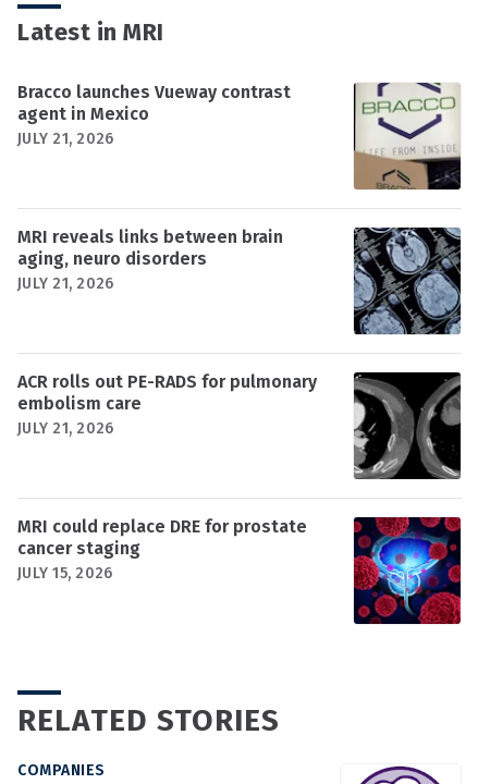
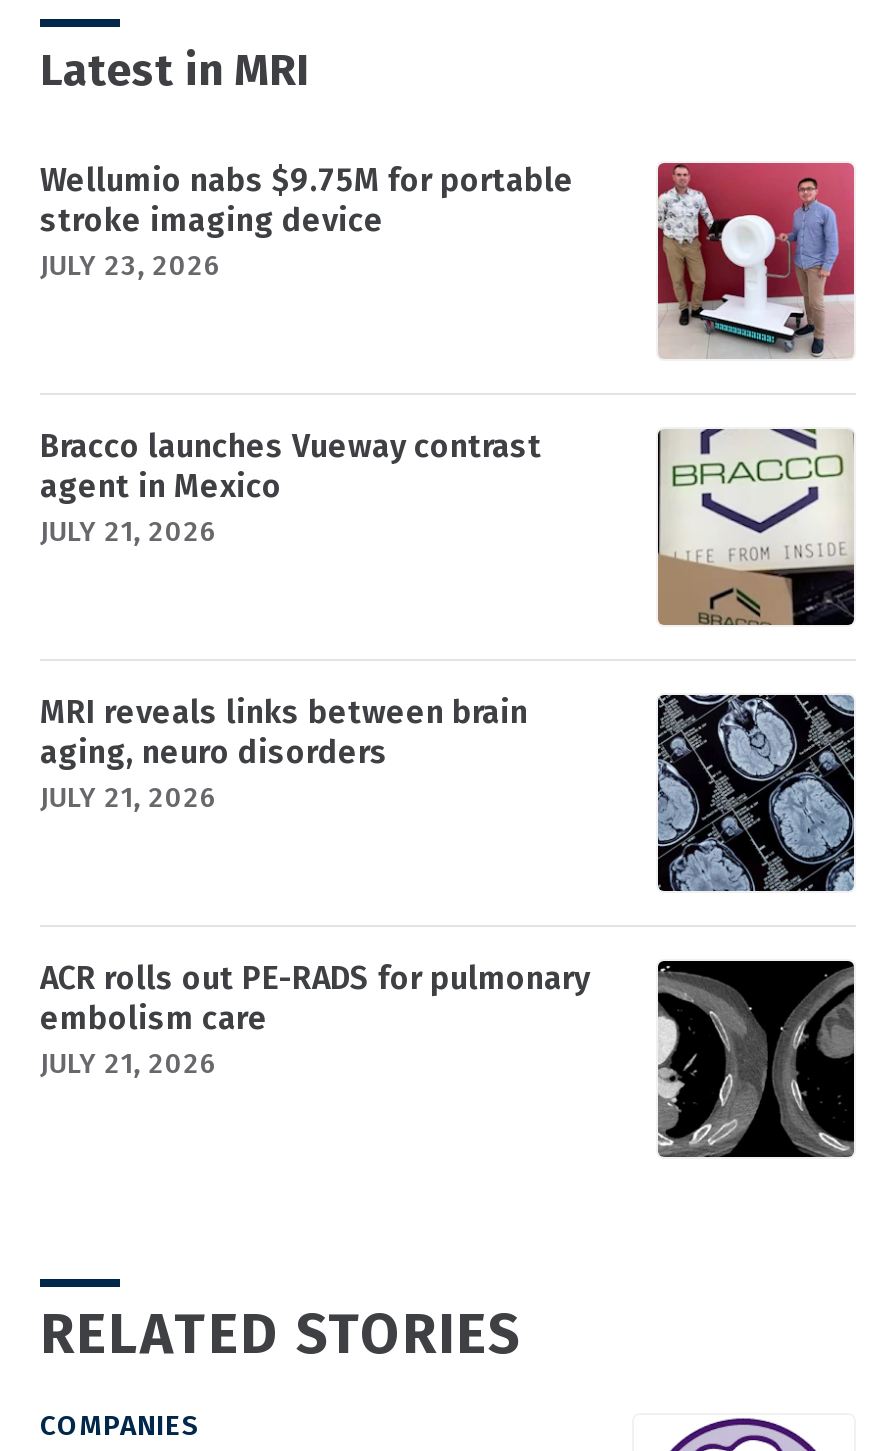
+ Wellumio nabs $9.75M for portable
+ stroke imaging device
+ JULY 23, 2026

+ [image]

moved down: [image] | Bracco launches Vueway contrast | agent in Mexico | ... | embolism care | JULY 21, 2026

- MRI could replace DRE for prostate
- cancer staging
- JULY 15, 2026

- [image]
